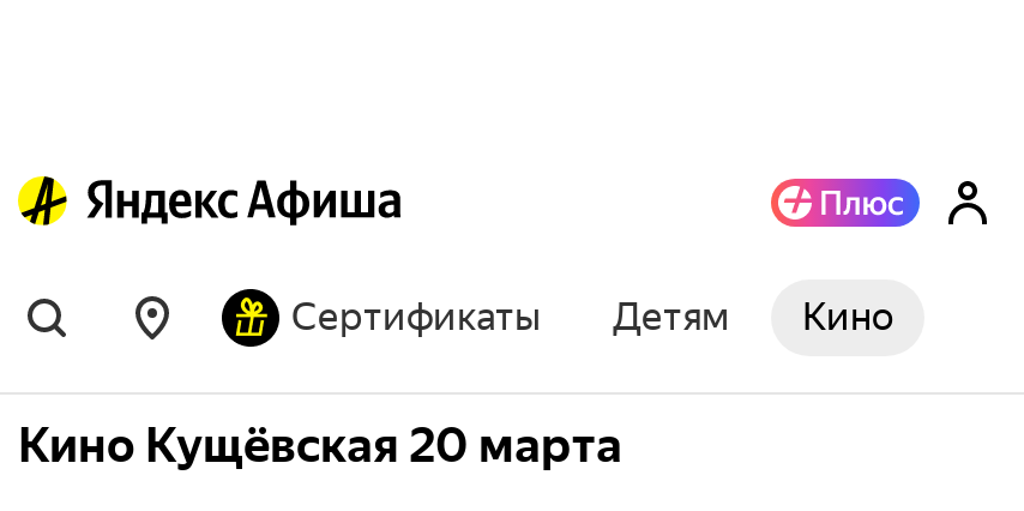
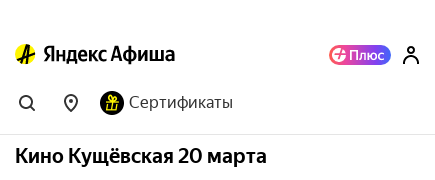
- Детям
- Кино
